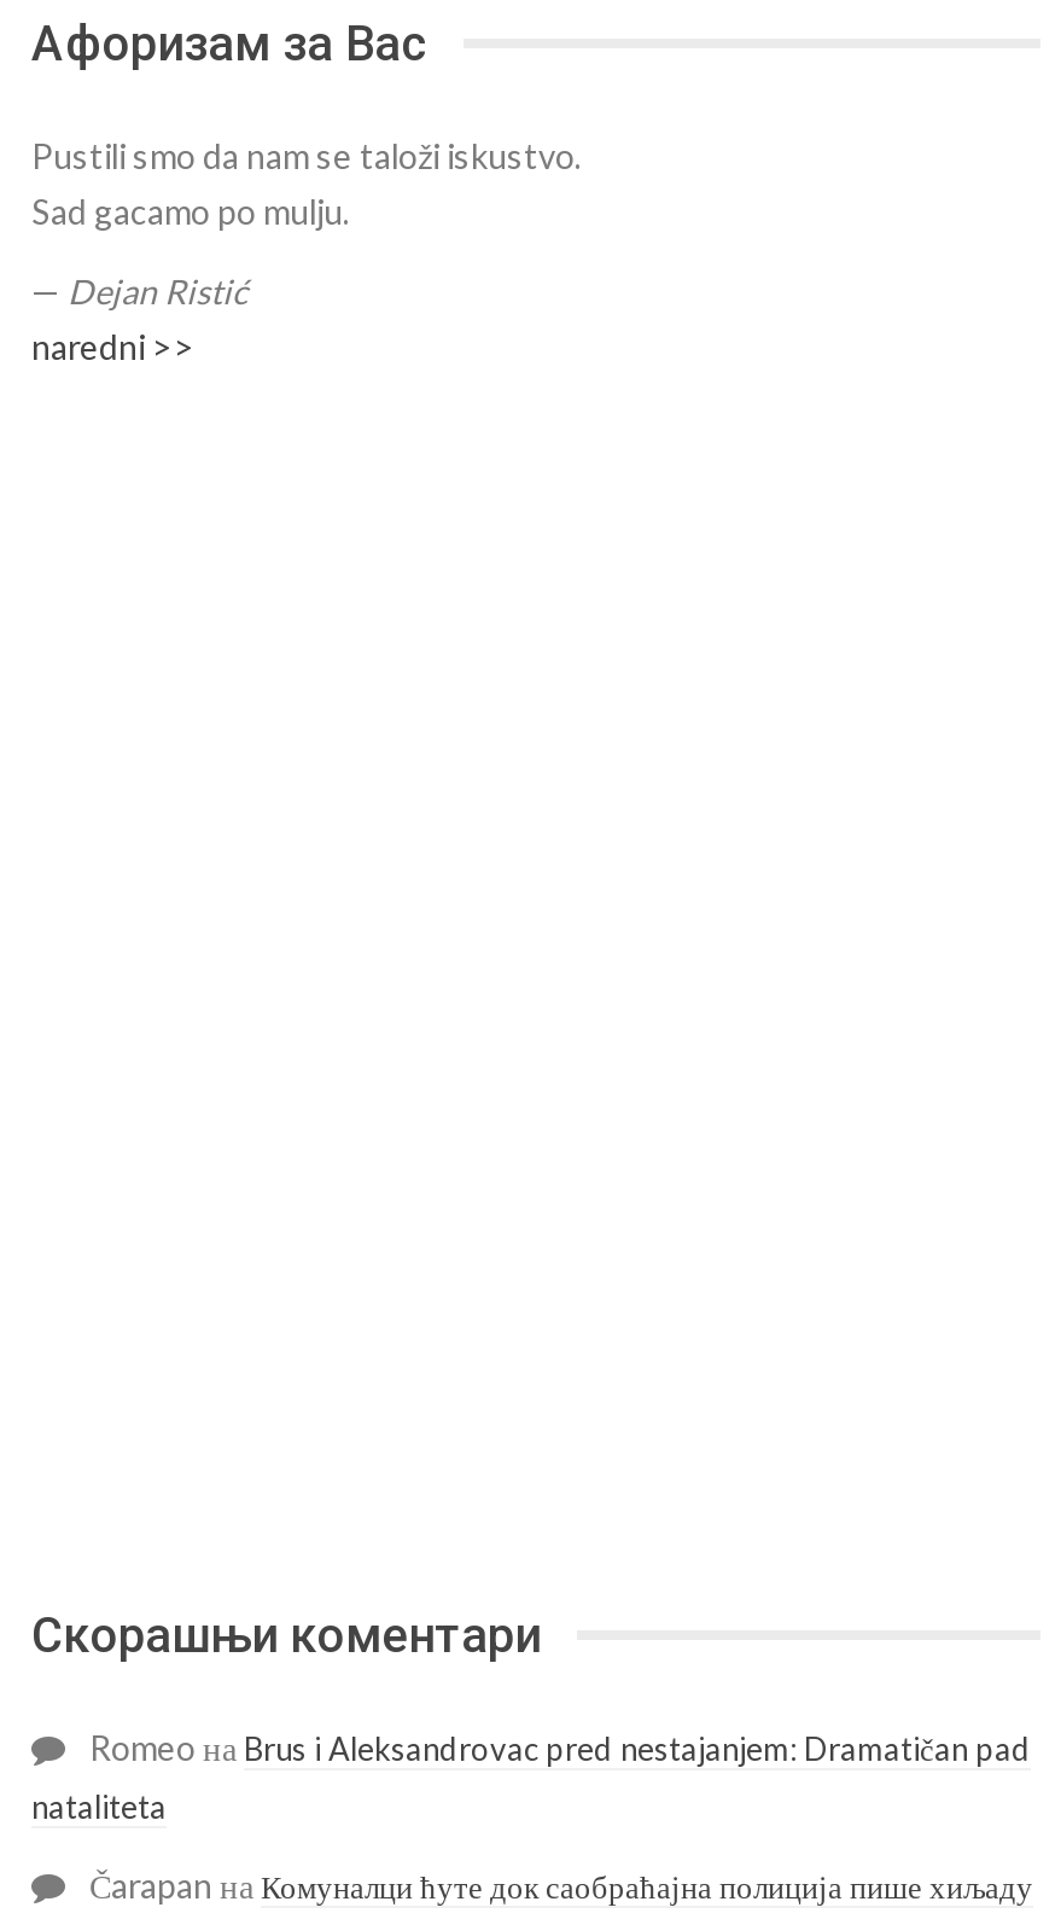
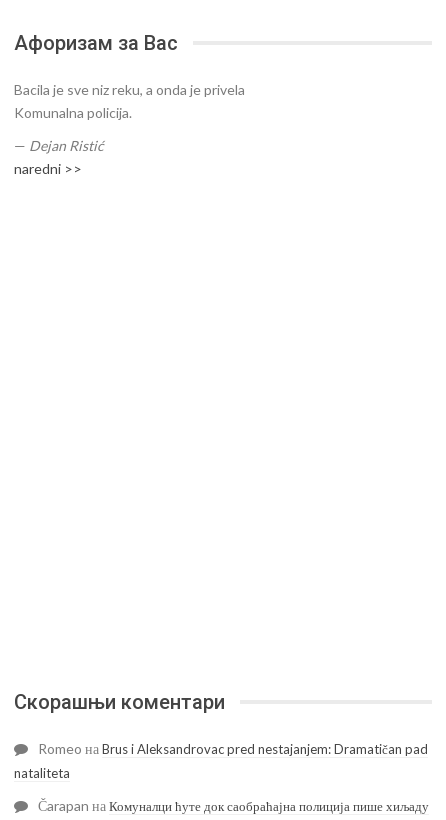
- Pustili smo da nam se taloži iskustvo.
- Sad gacamo po mulju.
+ Bacila je sve niz reku, a onda je privela
+ Komunalna policija.
